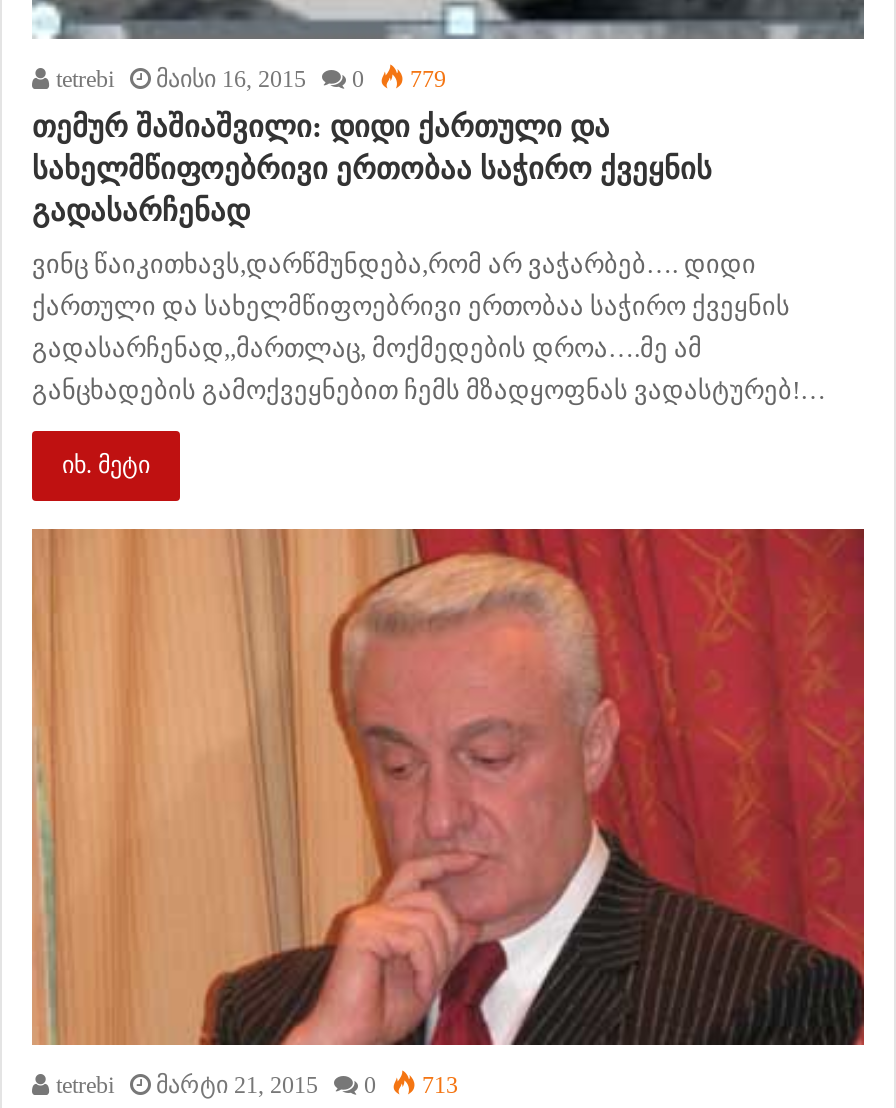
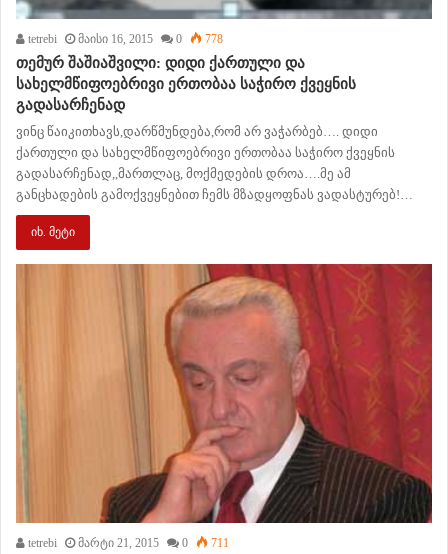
- tetrebi მაისი 16, 2015 0 779
+ tetrebi მაისი 16, 2015 0 778

- tetrebi მარტი 21, 2015 0 713
+ tetrebi მარტი 21, 2015 0 711
